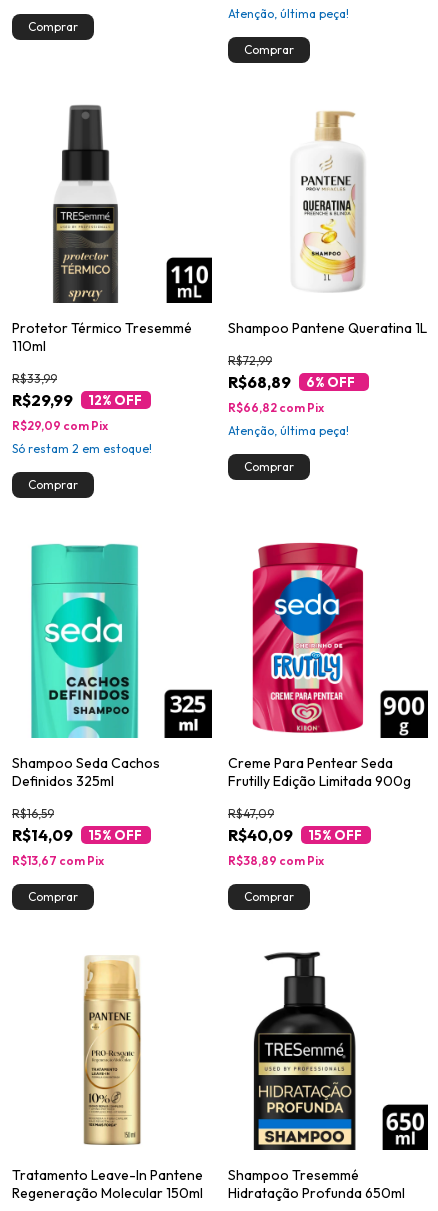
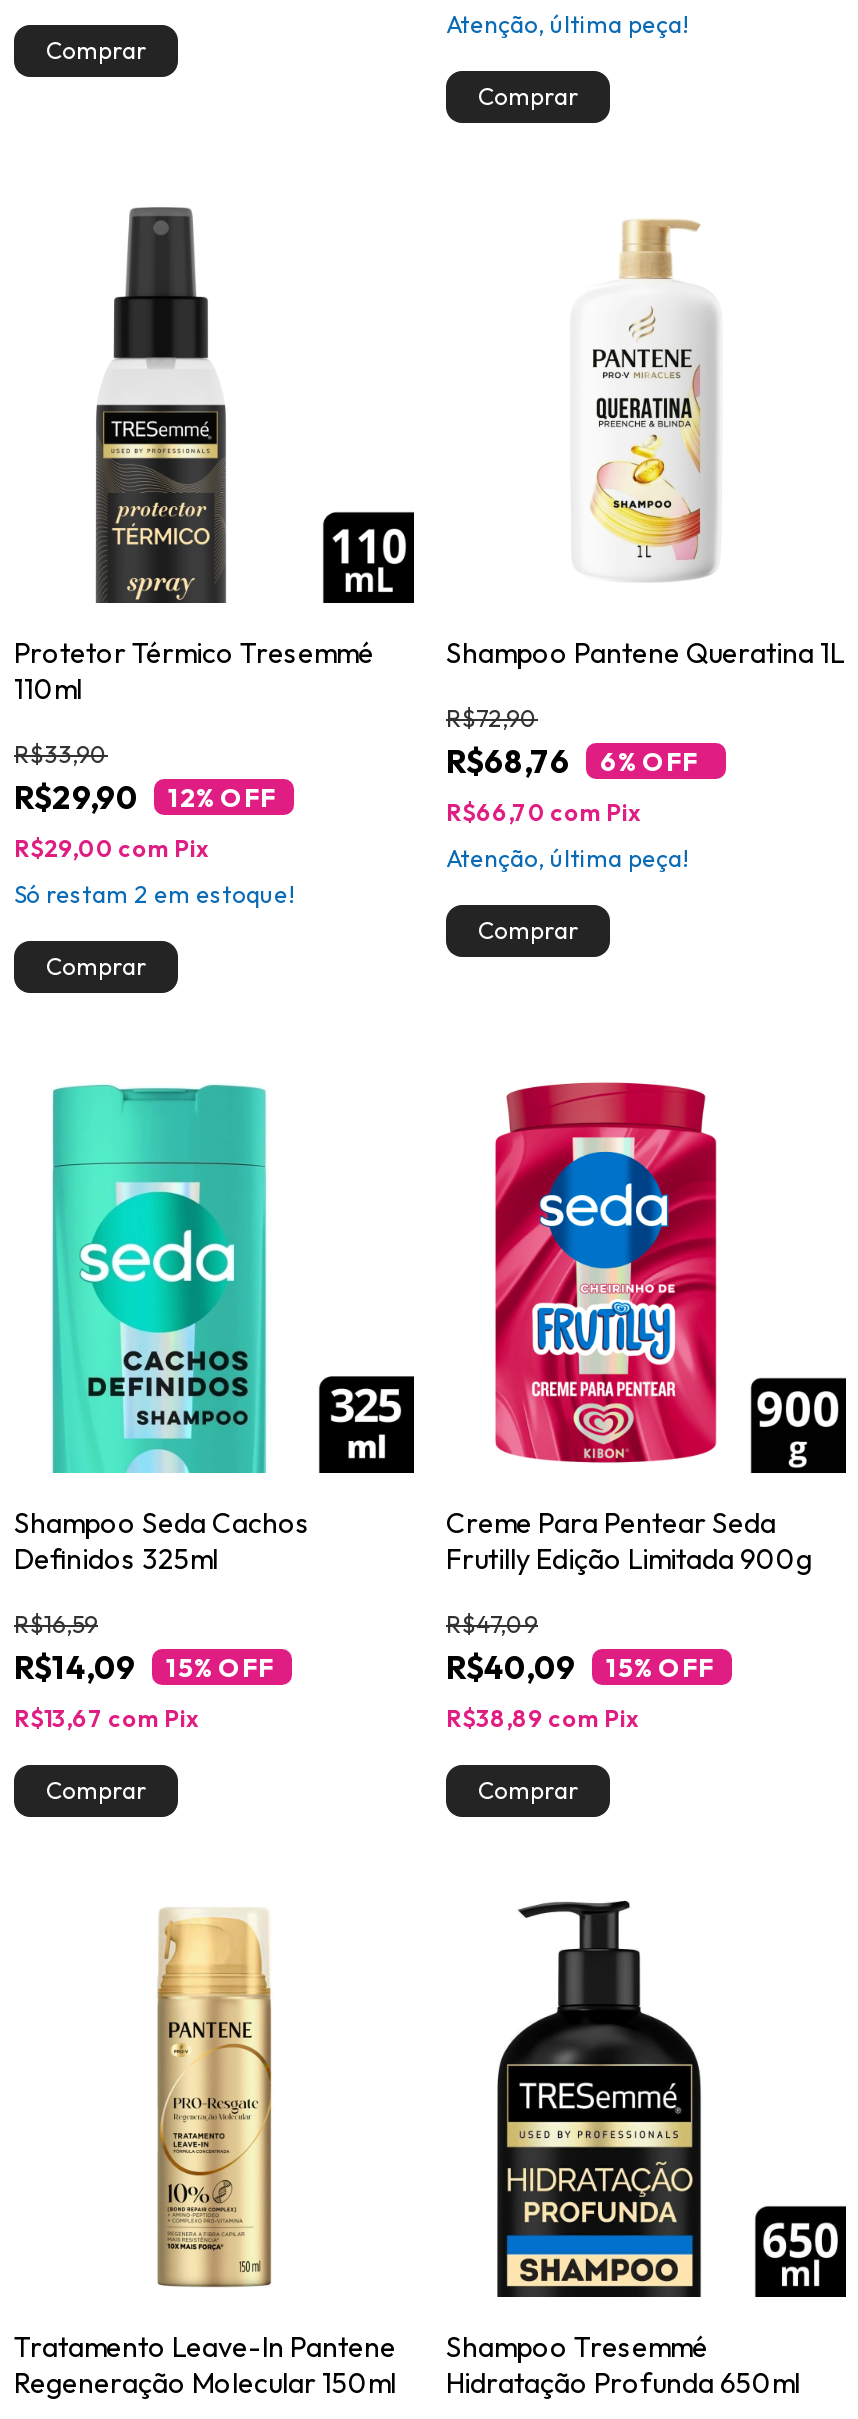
- R$72,99
+ R$72,90

- R$33,99
+ R$33,90

- R$68,89 6% OFF
+ R$68,76 6% OFF

- R$29,99 12% OFF
+ R$29,90 12% OFF

- R$66,82 com Pix
+ R$66,70 com Pix

- R$29,09 com Pix
+ R$29,00 com Pix
